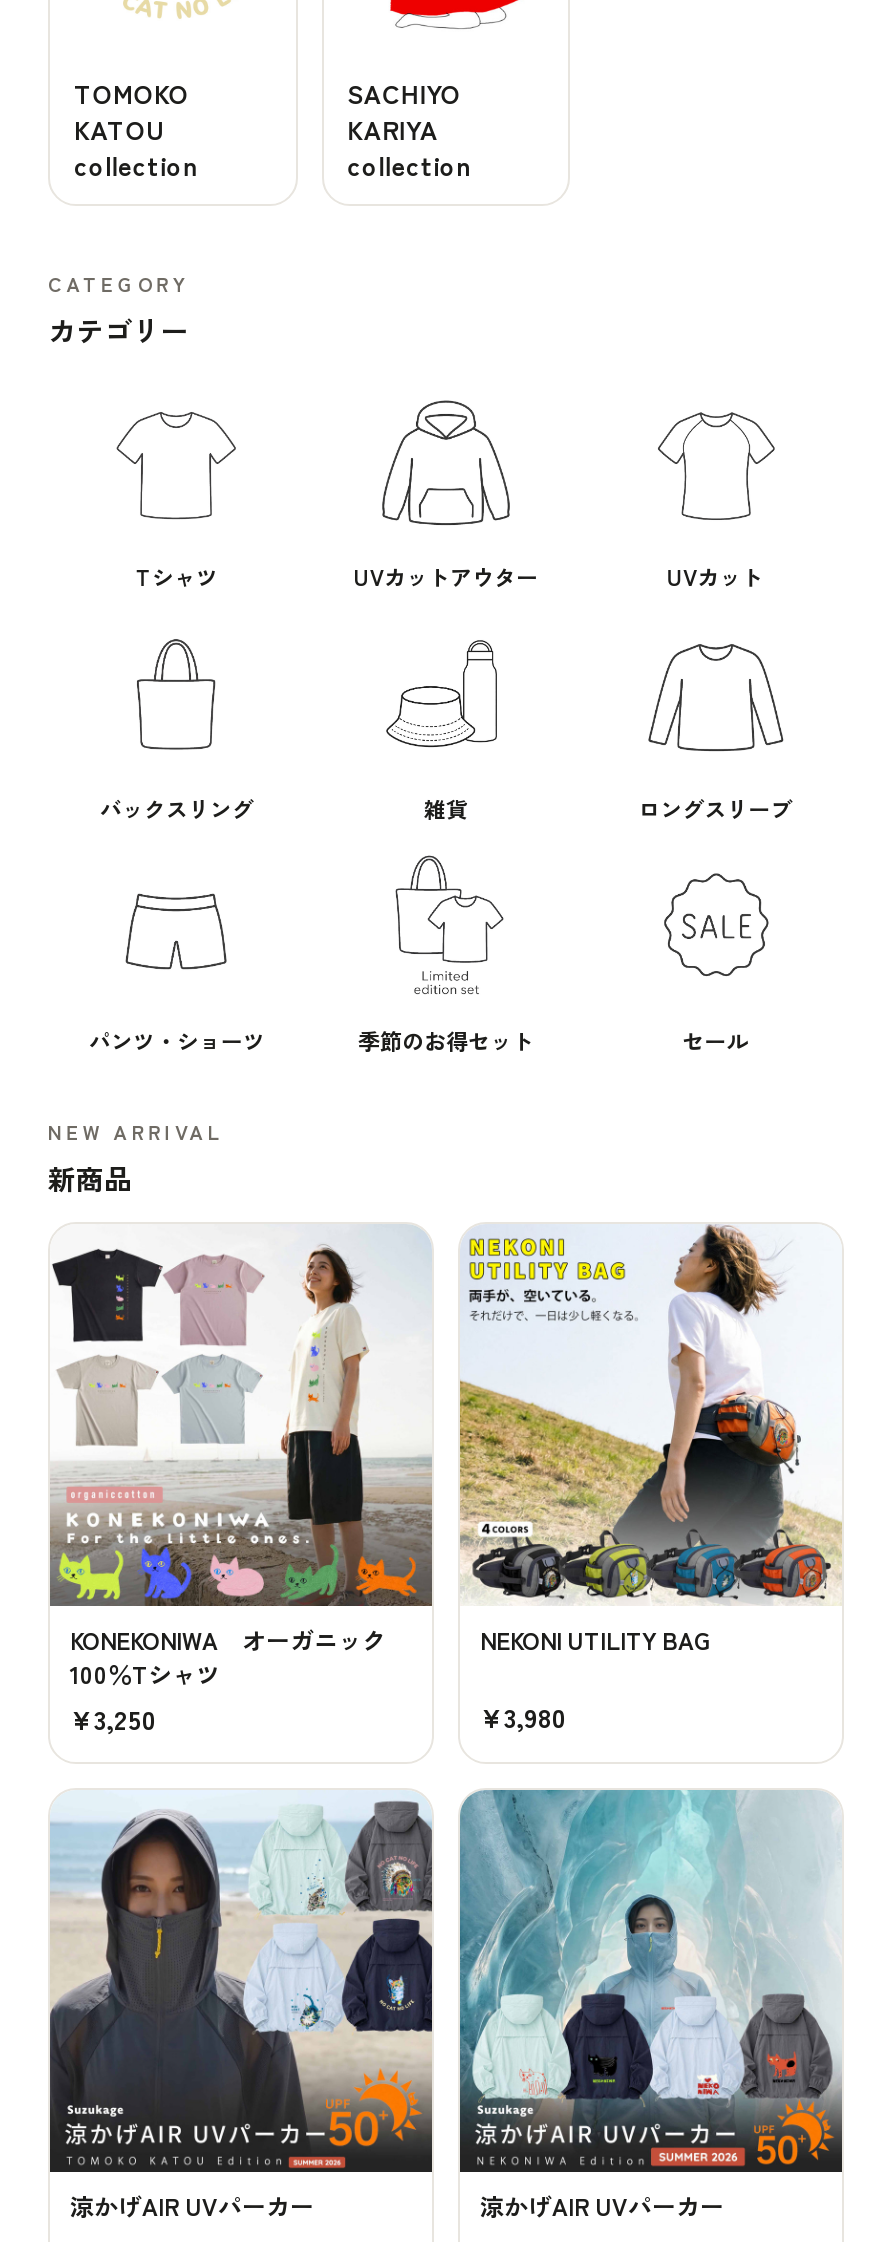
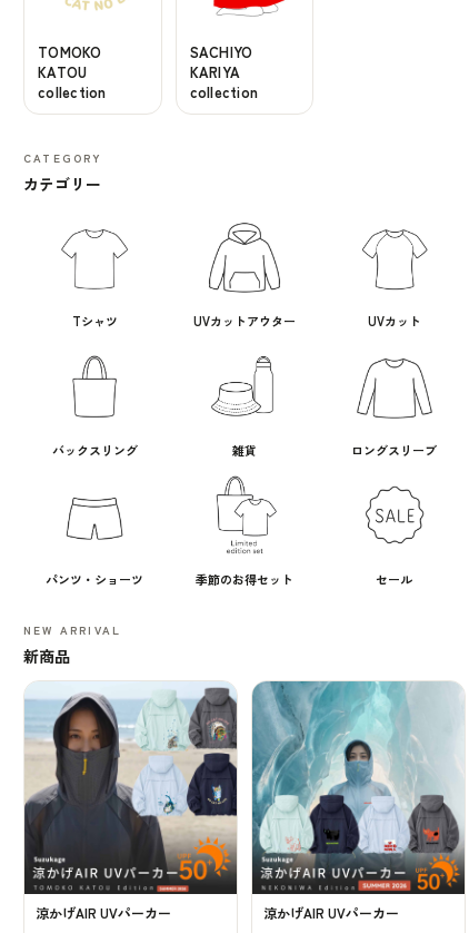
- [image]
- NEKONI UTILITY BAG
- ¥3,980

- [image]
- KONEKONIWA オーガニック
- 100％Tシャツ
- ¥3,250
